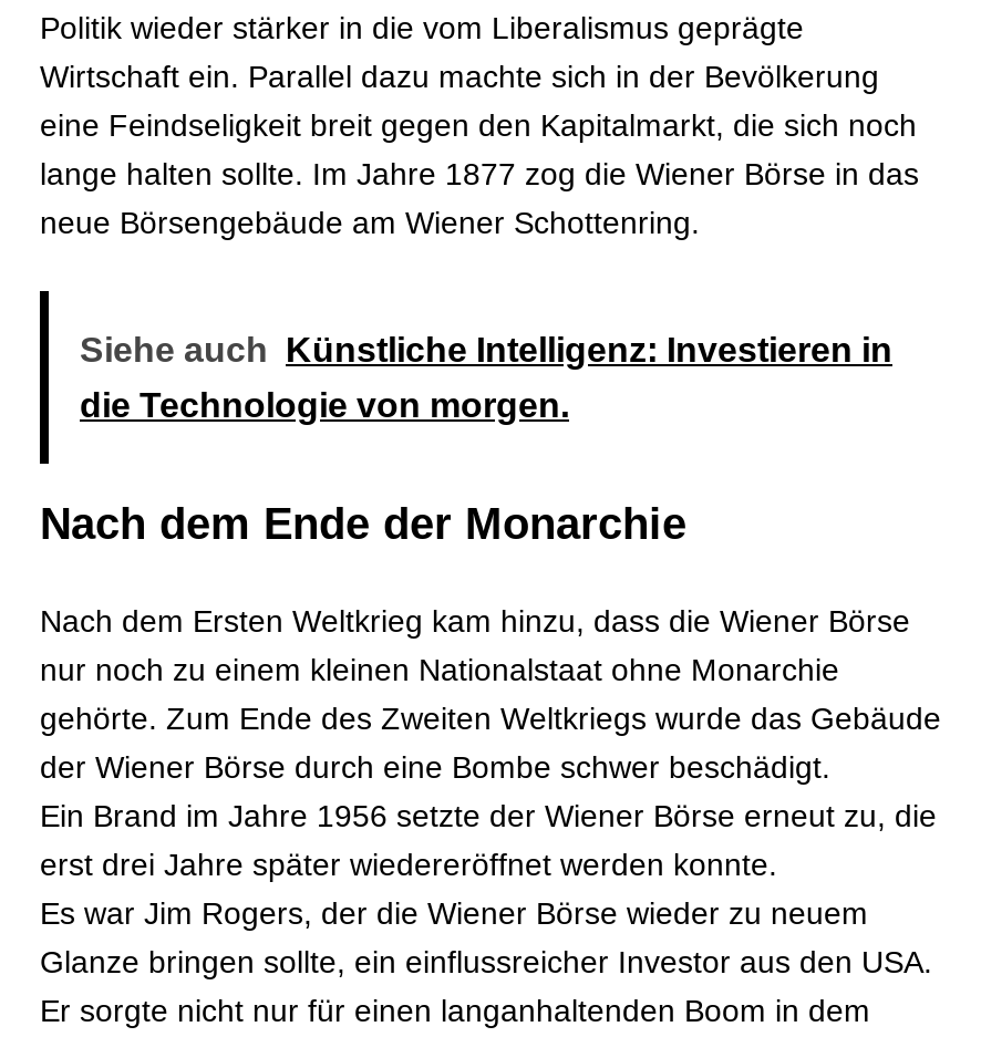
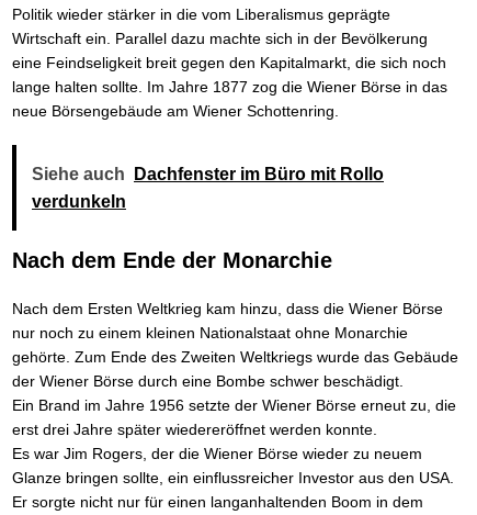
- Siehe auch Künstliche Intelligenz: Investieren in
+ Siehe auch Dachfenster im Büro mit Rollo

- die Technologie von morgen.
+ verdunkeln
